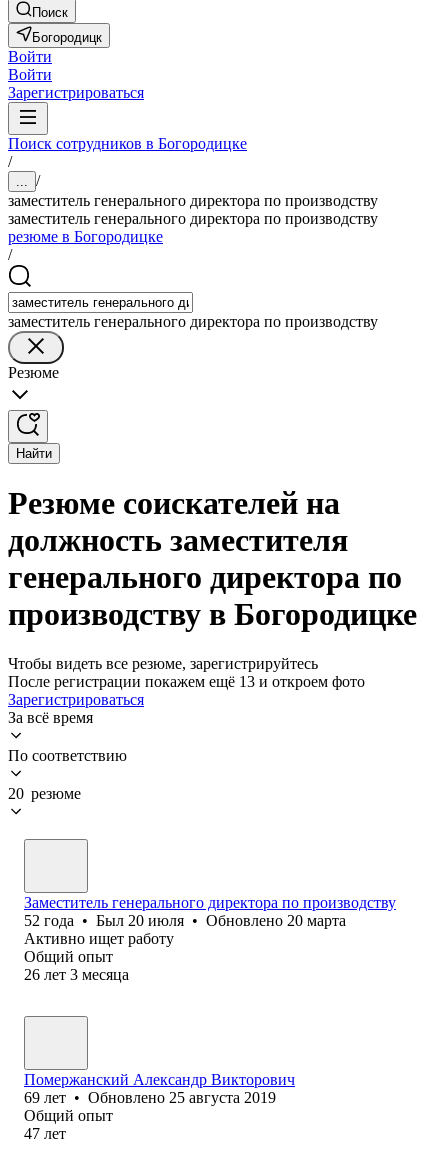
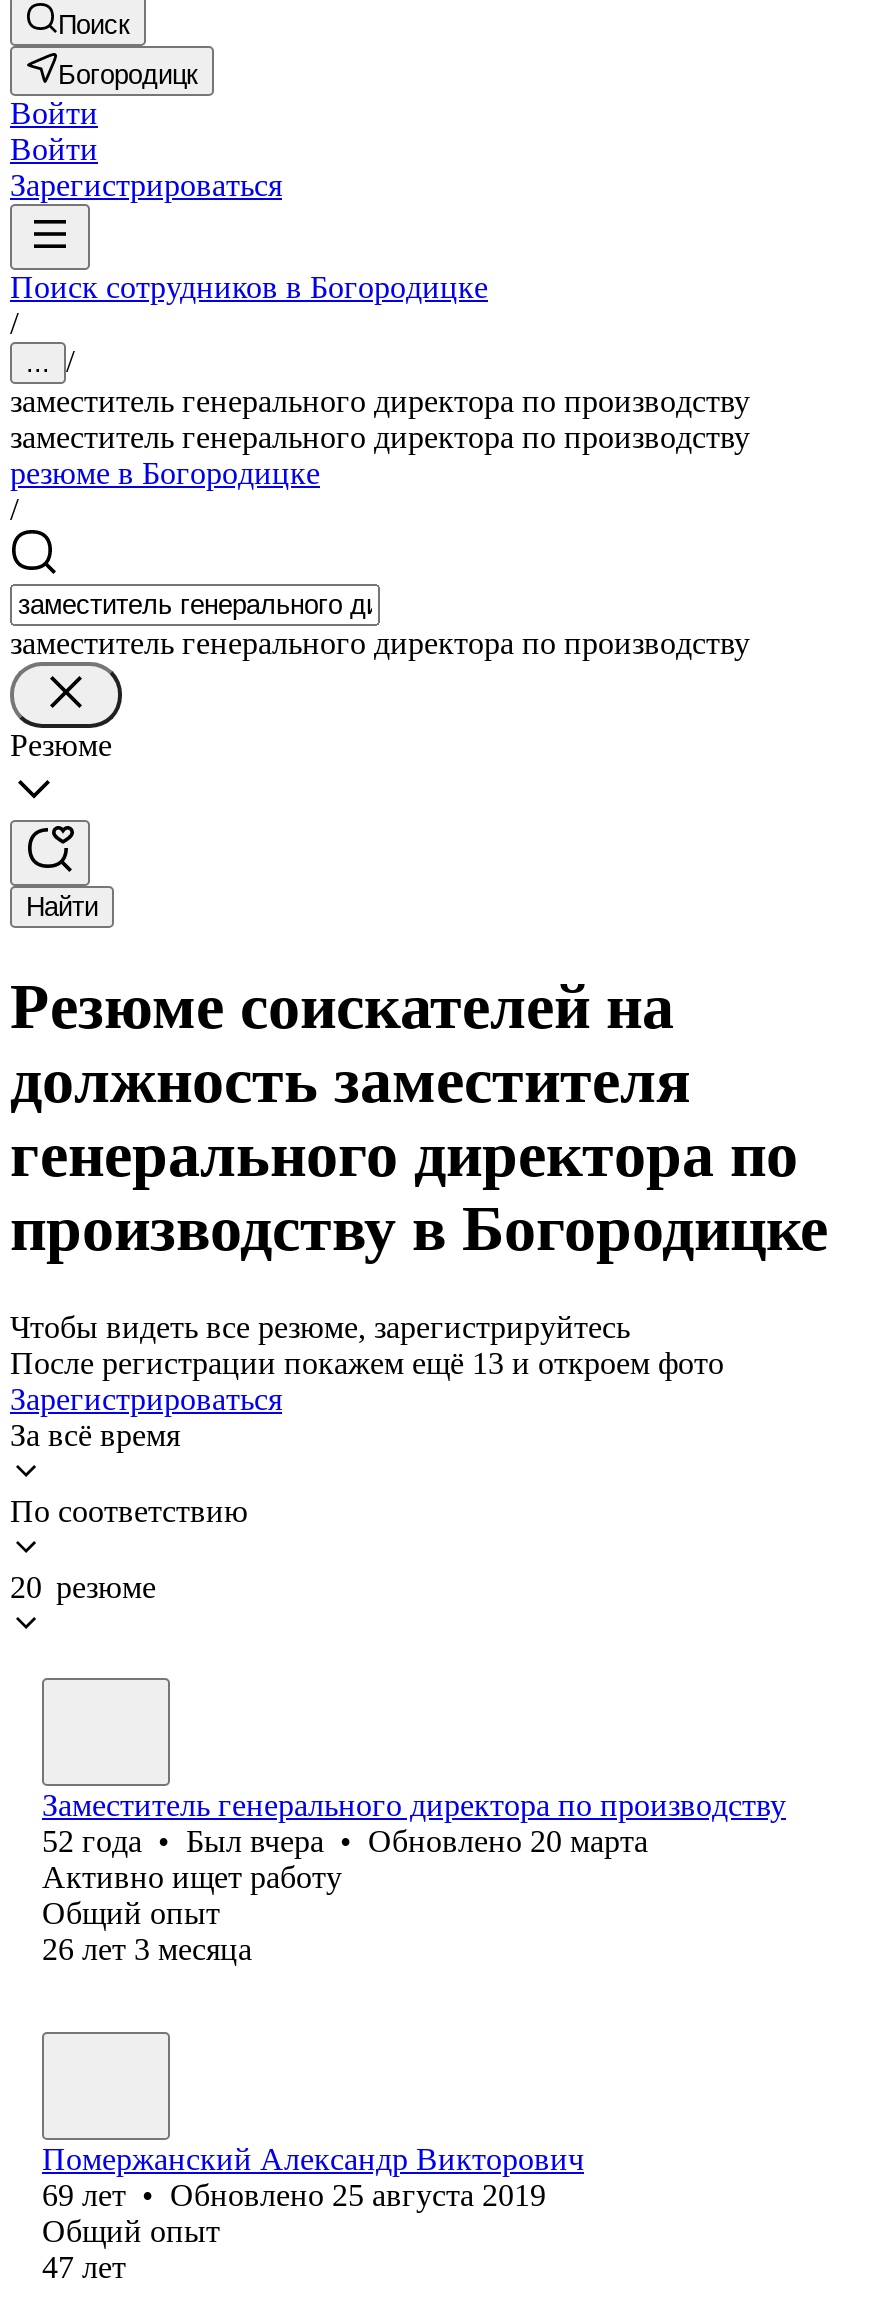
- 52 года • Был 20 июля • Обновлено20 марта
+ 52 года • Был вчера • Обновлено20 марта
